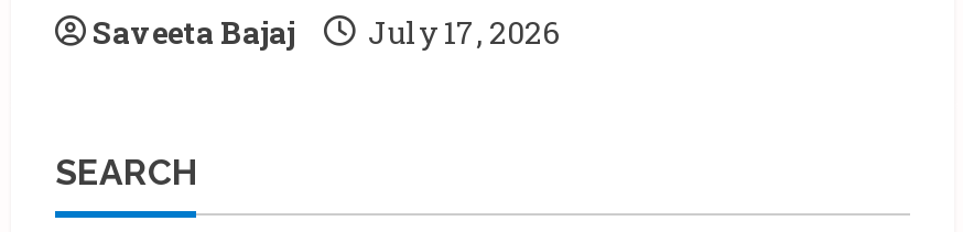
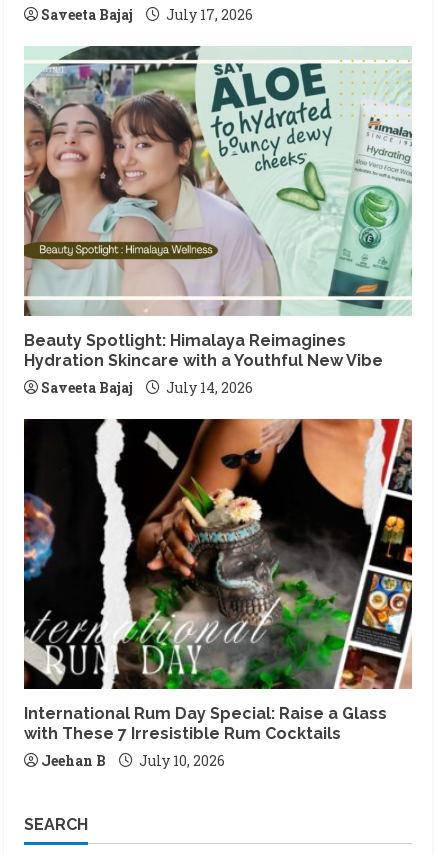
+ [image]
+ Beauty Spotlight: Himalaya Reimagines
+ Hydration Skincare with a Youthful New Vibe
+ Saveeta Bajaj
+ July 14, 2026

+ [image]
+ International Rum Day Special: Raise a Glass
+ with These 7 Irresistible Rum Cocktails
+ Jeehan B
+ July 10, 2026
